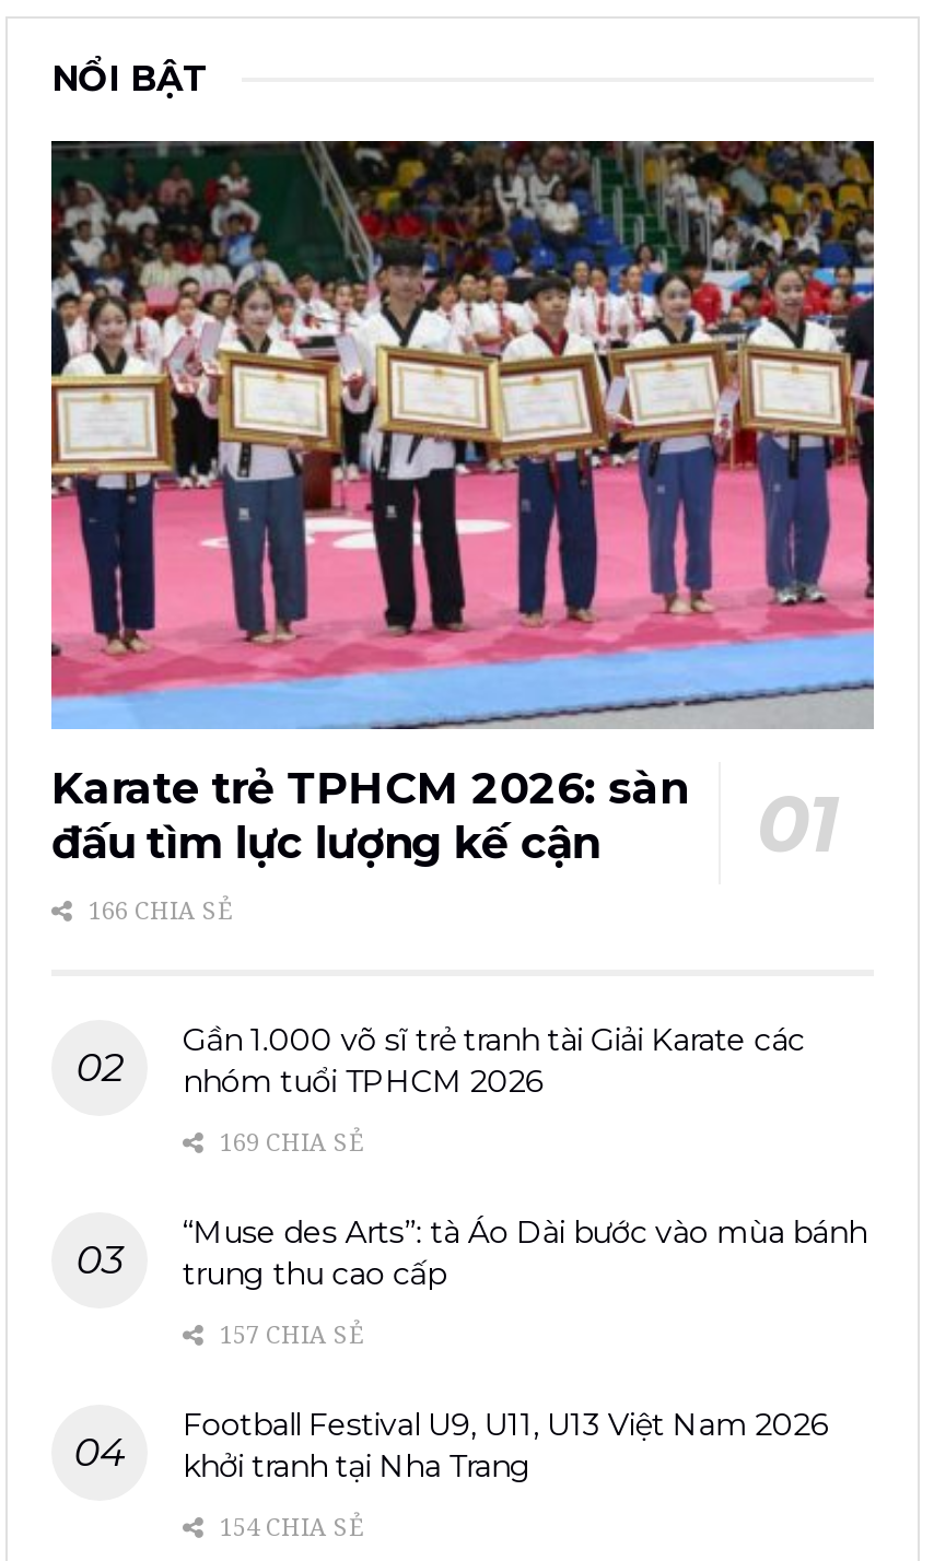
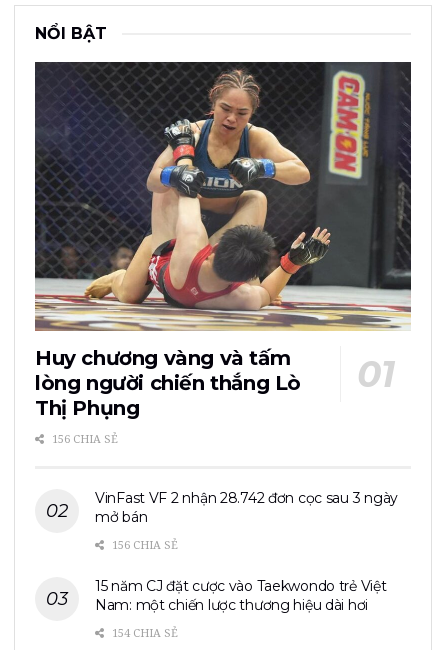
- [image]
- Karate trẻ TPHCM 2026: sàn
- đấu tìm lực lượng kế cận
- 166 CHIA SẺ
- Gần 1.000 võ sĩ trẻ tranh tài Giải Karate các
- nhóm tuổi TPHCM 2026
- 169 CHIA SẺ
- “Muse des Arts”: tà Áo Dài bước vào mùa bánh
- trung thu cao cấp
- 157 CHIA SẺ
- Football Festival U9, U11, U13 Việt Nam 2026
- khởi tranh tại Nha Trang
+ [image]
+ Huy chương vàng và tấm
+ lòng người chiến thắng Lò
+ Thị Phụng
+ 156 CHIA SẺ
+ VinFast VF 2 nhận 28.742 đơn cọc sau 3 ngày
+ mở bán
+ 156 CHIA SẺ
+ 15 năm CJ đặt cược vào Taekwondo trẻ Việt
+ Nam: một chiến lược thương hiệu dài hơi
